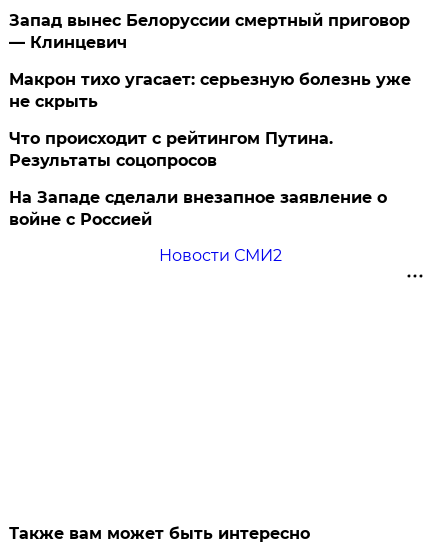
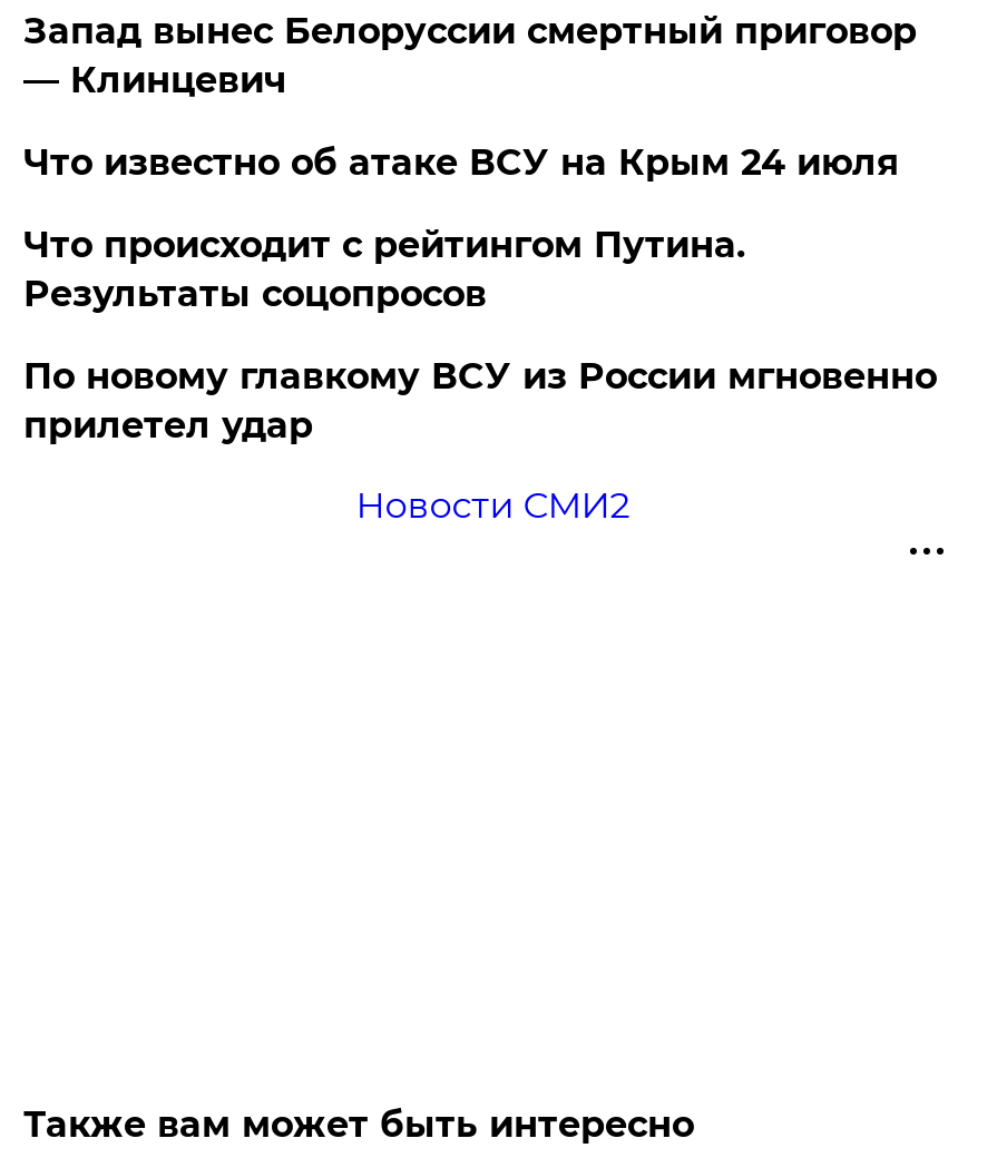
- Макрон тихо угасает: серьезную болезнь уже
- не скрыть
+ Что известно об атаке ВСУ на Крым 24 июля

- На Западе сделали внезапное заявление о
- войне с Россией
+ По новому главкому ВСУ из России мгновенно
+ прилетел удар
